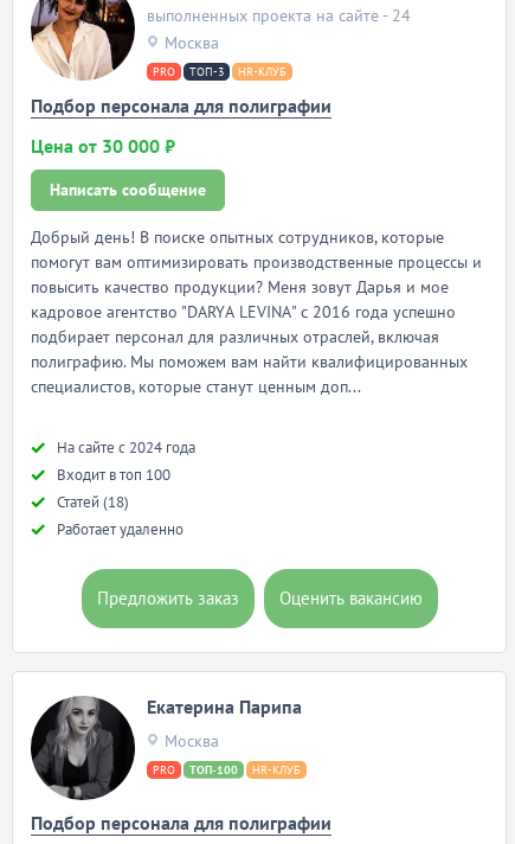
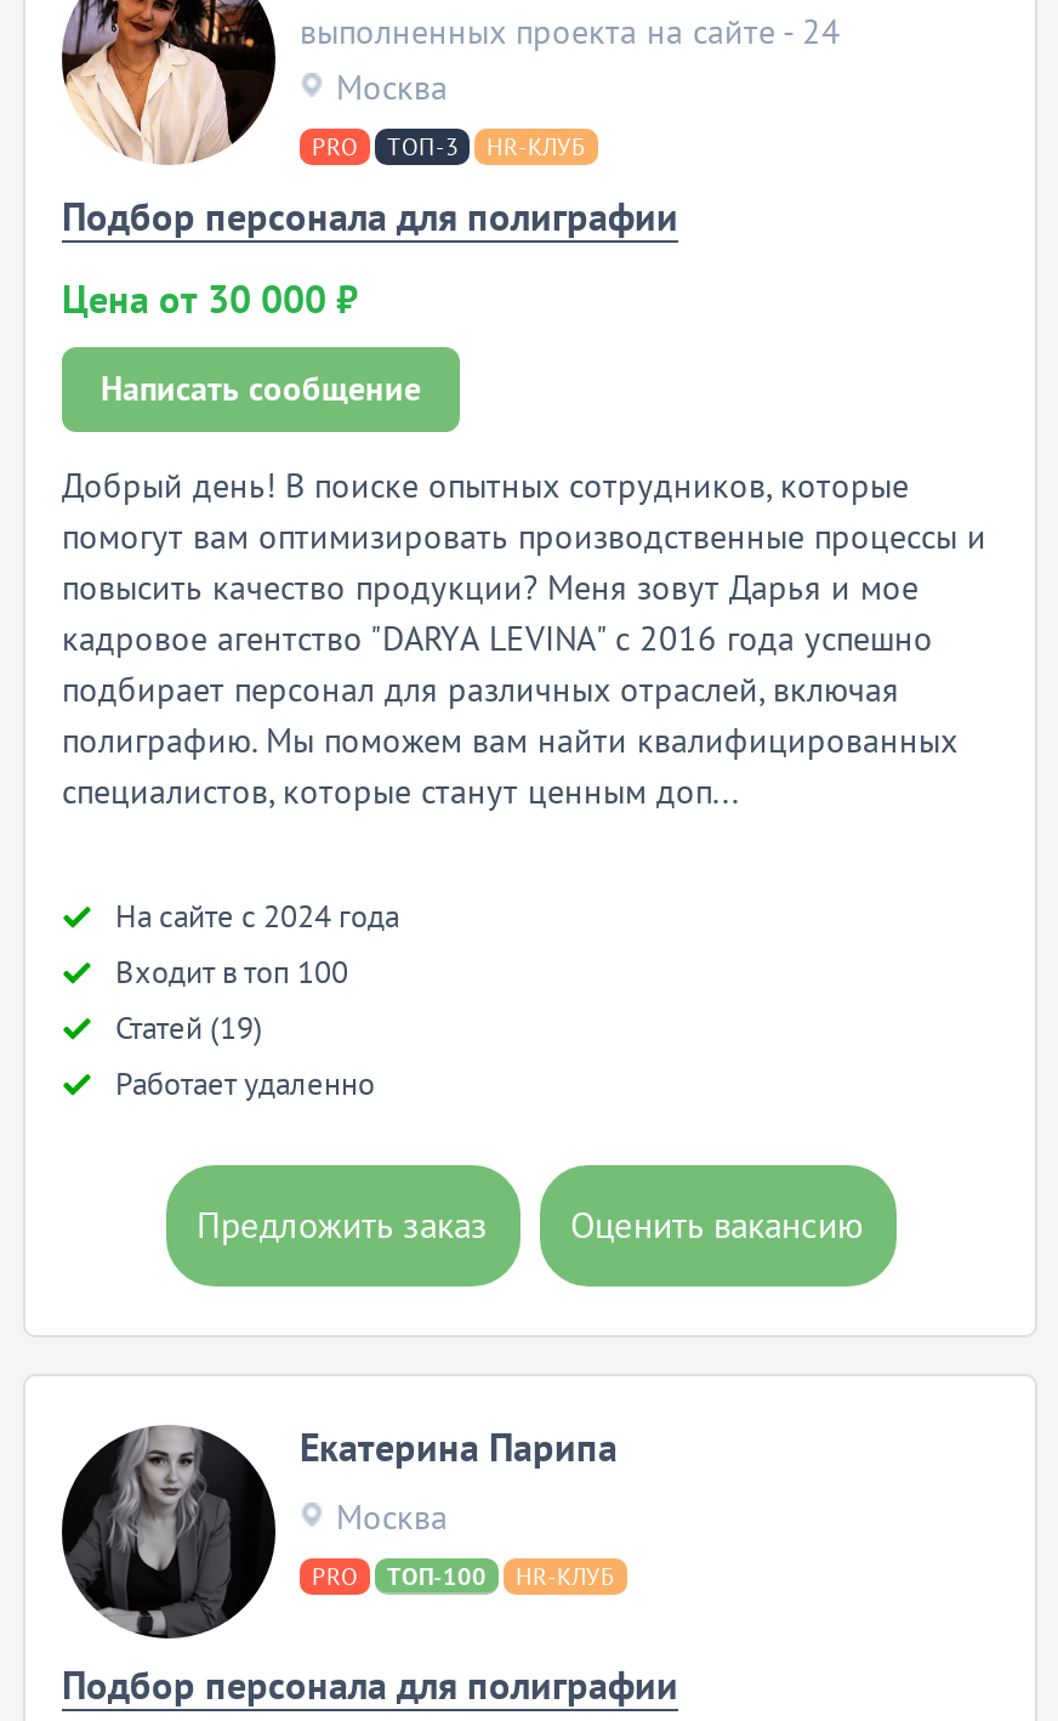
- Статей (18)
+ Статей (19)
